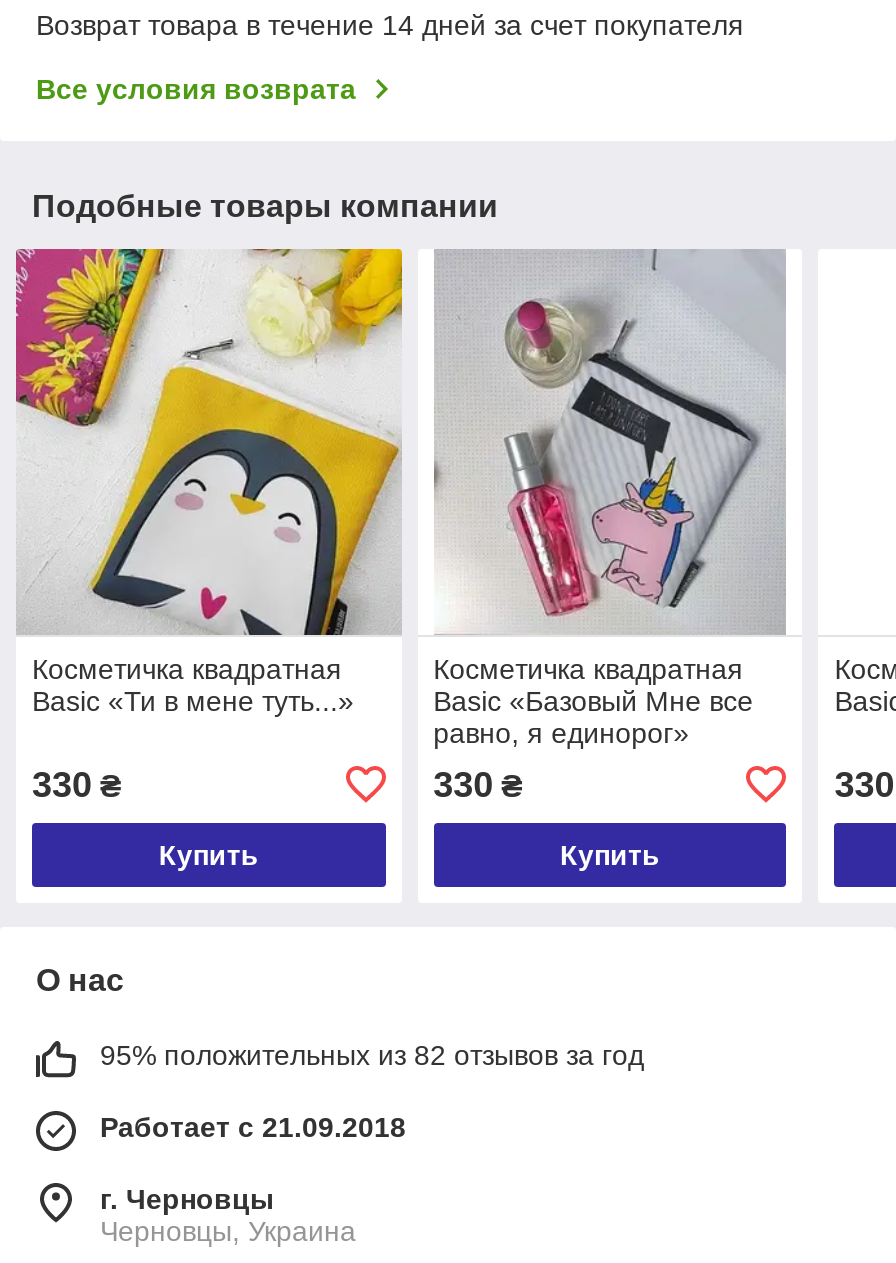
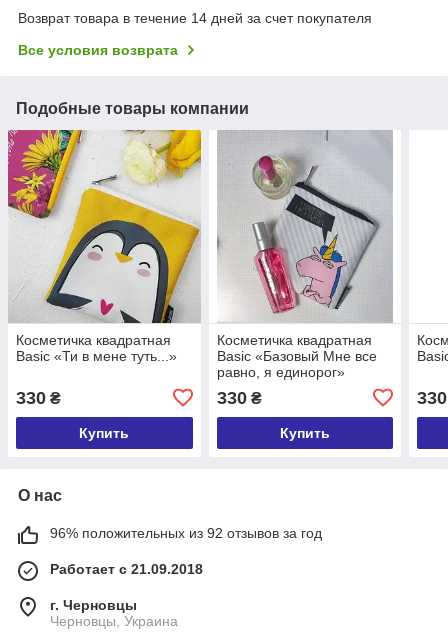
- 95% положительных из 82 отзывов за год
+ 96% положительных из 92 отзывов за год
